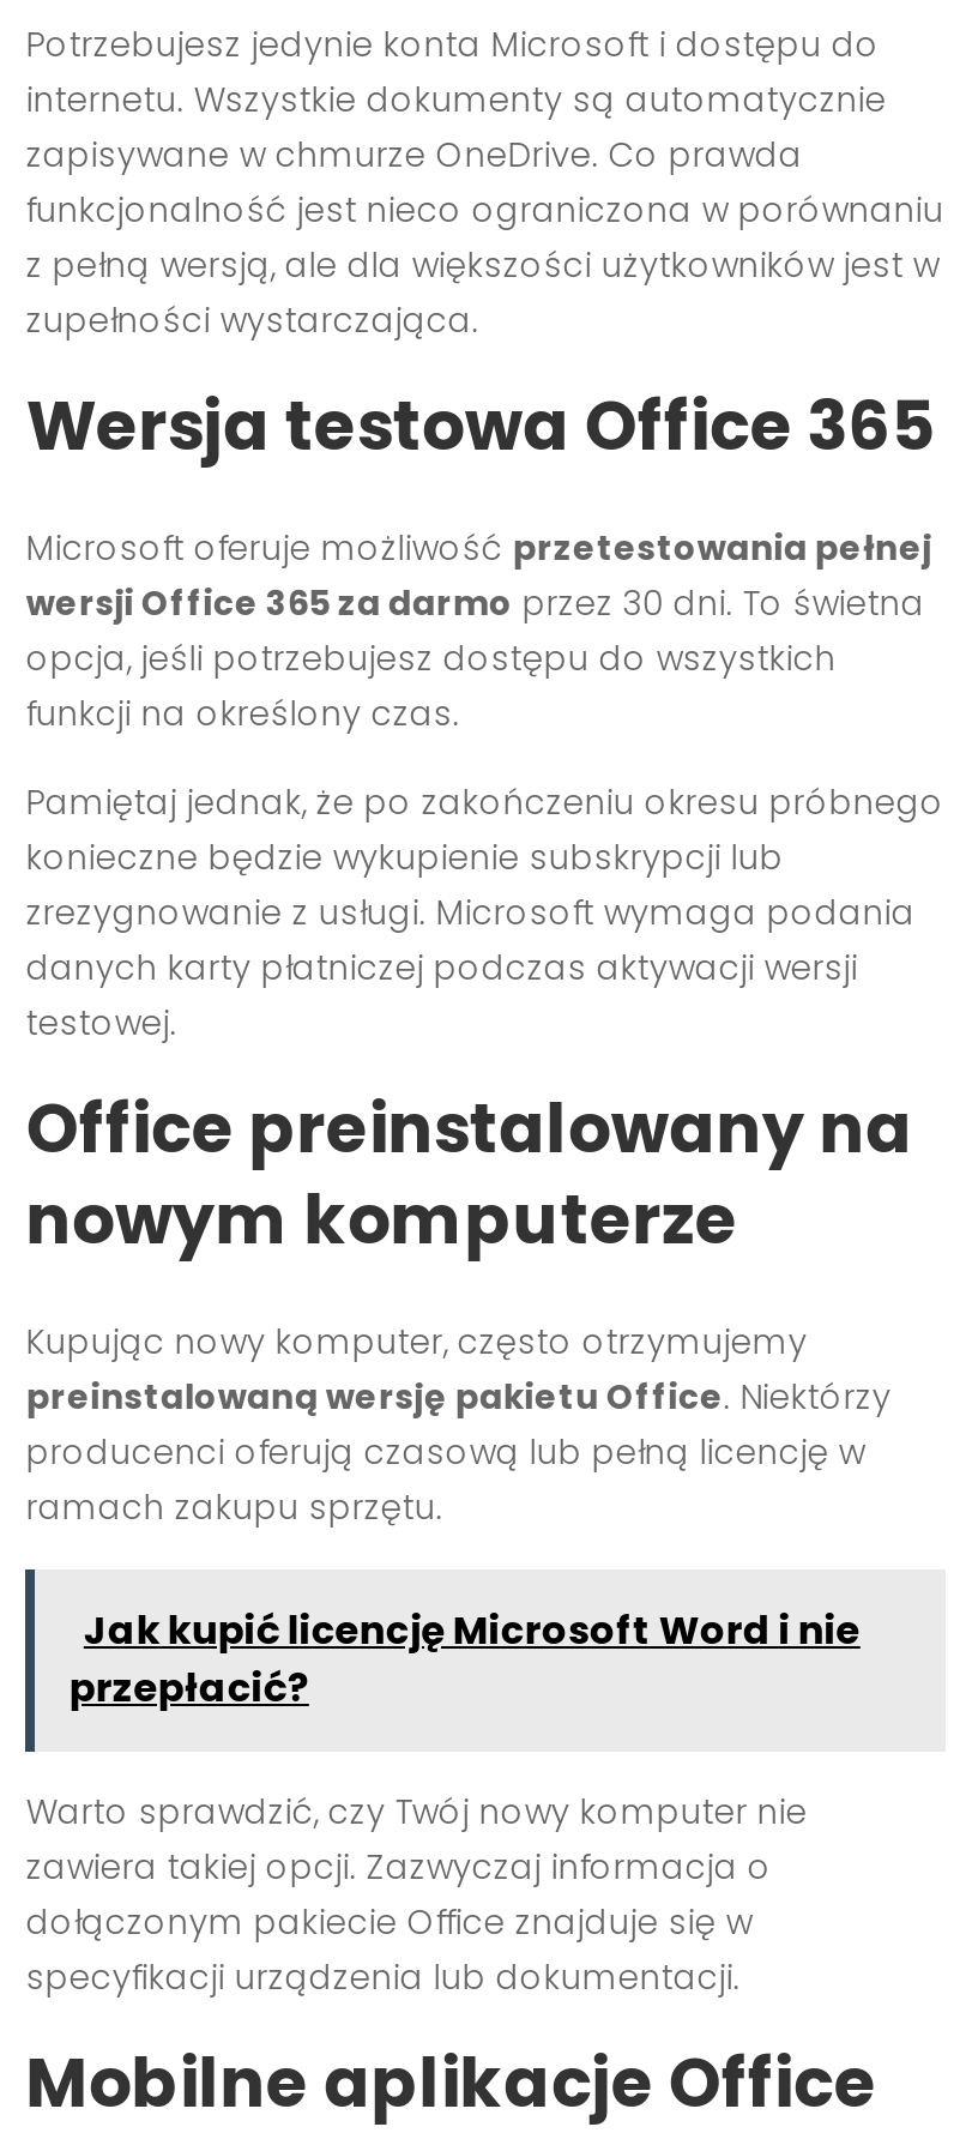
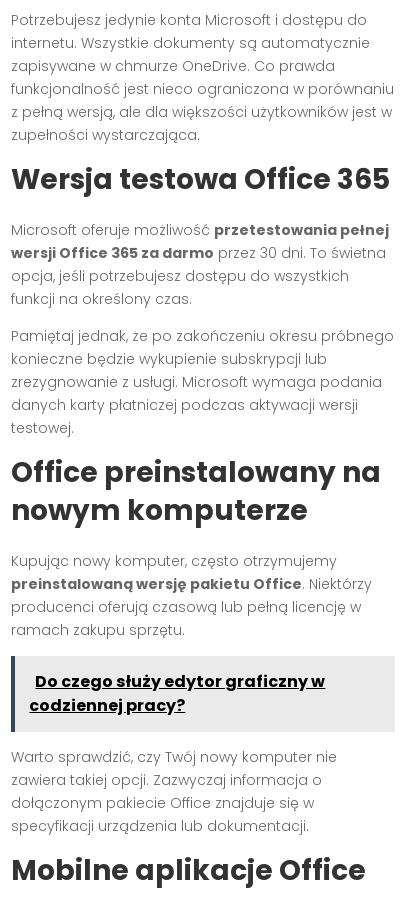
- Jak kupić licencję Microsoft Word i nie
- przepłacić?
+ Do czego służy edytor graficzny w
+ codziennej pracy?
